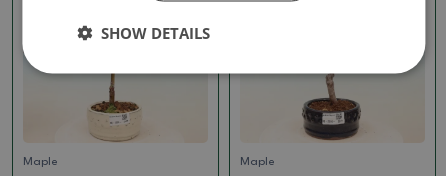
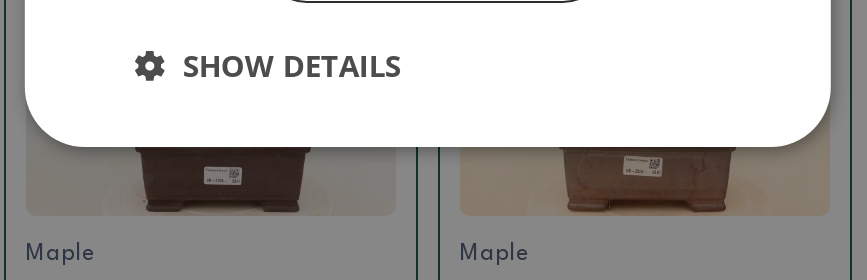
- [image]
+ [image]

- [image]
+ [image]
